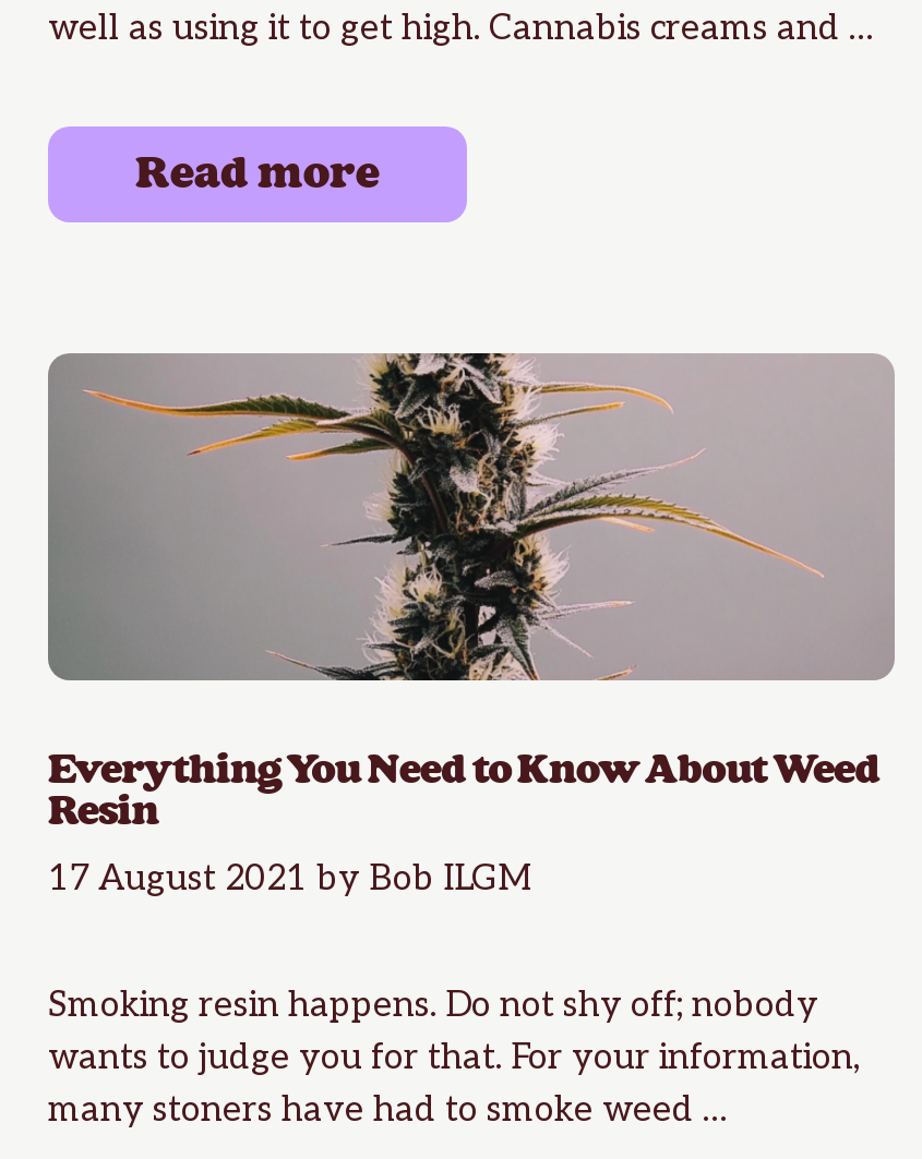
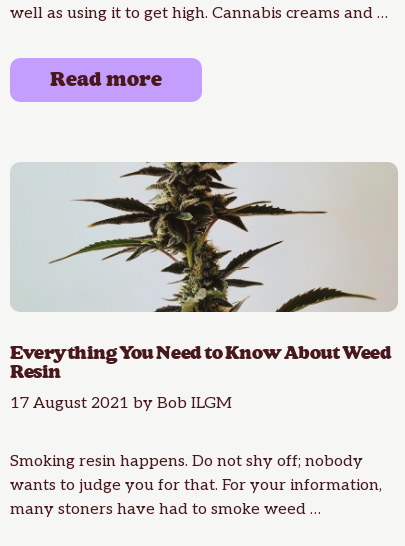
- [image]
+ [image]
